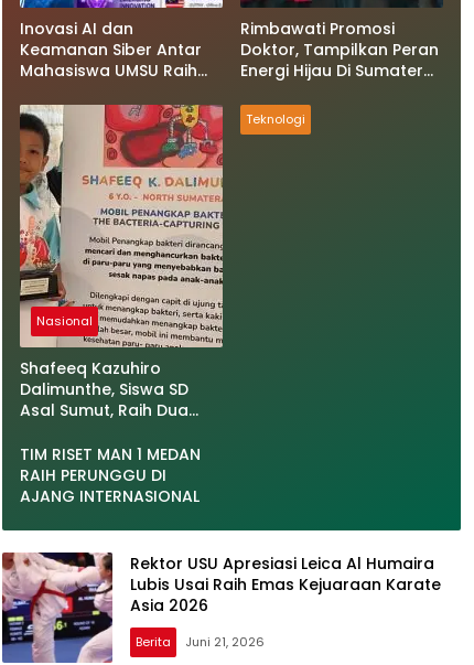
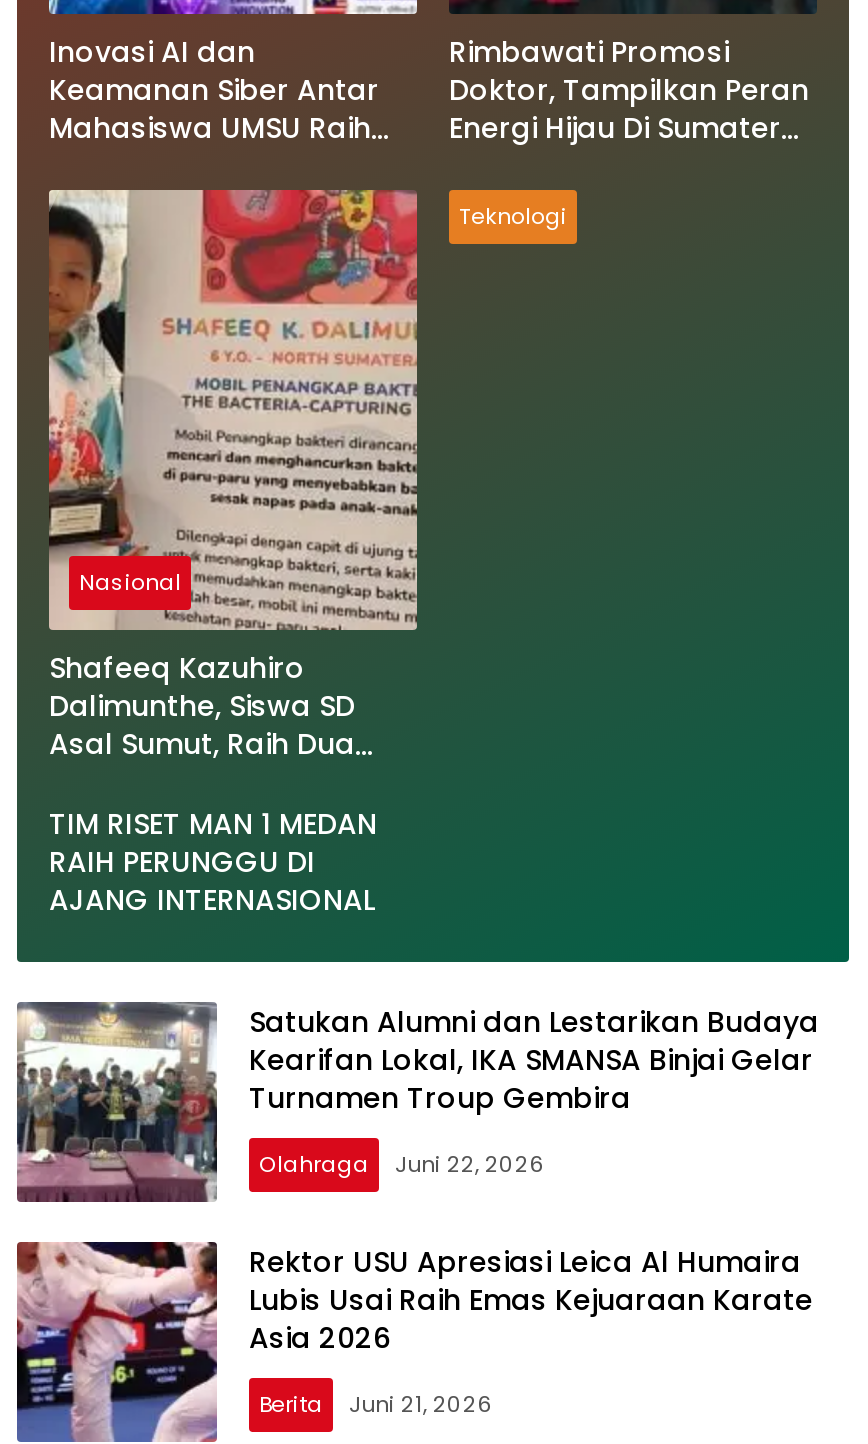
+ [image]
+ Satukan Alumni dan Lestarikan Budaya
+ Kearifan Lokal, IKA SMANSA Binjai Gelar
+ Turnamen Troup Gembira
+ Olahraga
+ Juni 22, 2026
